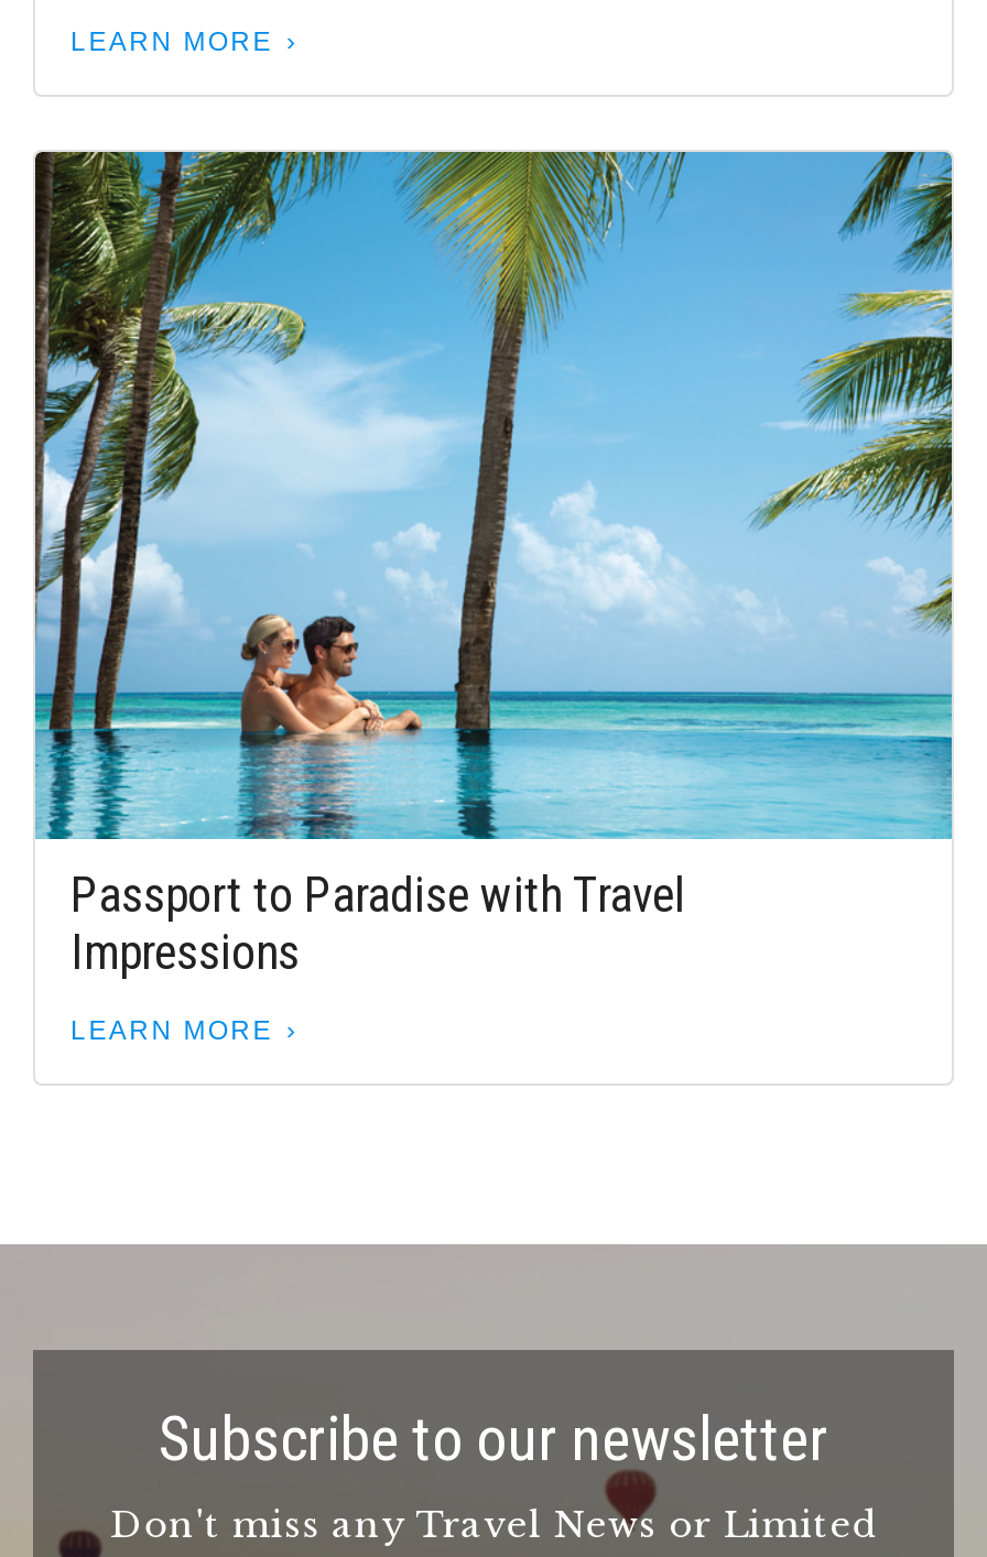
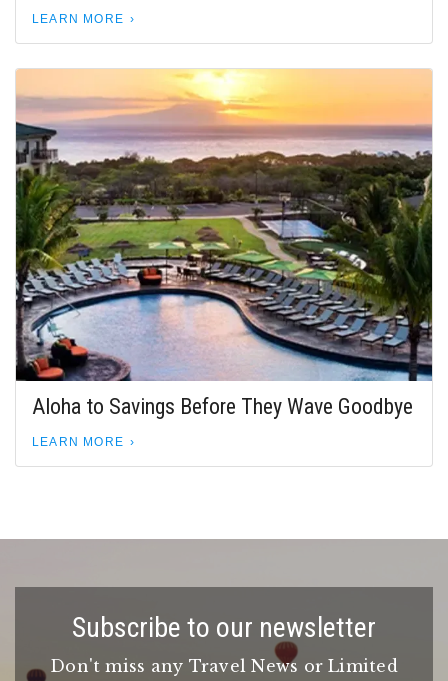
- [image]
- Passport to Paradise with Travel
- Impressions
+ [image]
+ Aloha to Savings Before They Wave Goodbye
